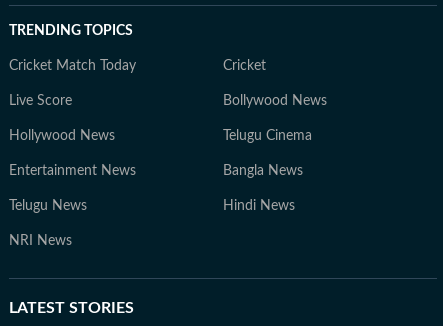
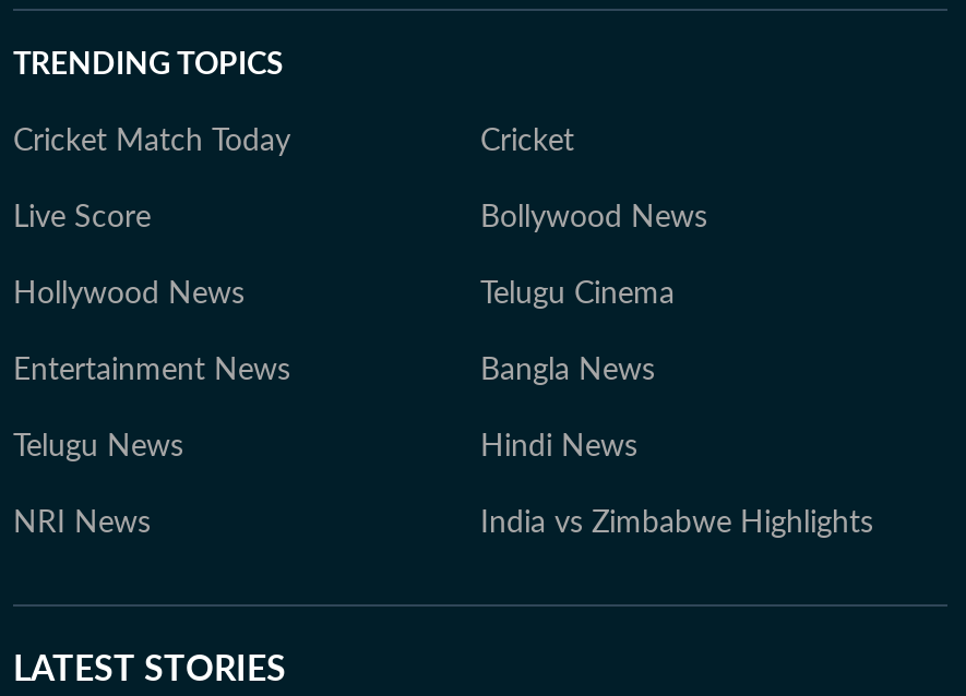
+ India vs Zimbabwe Highlights
